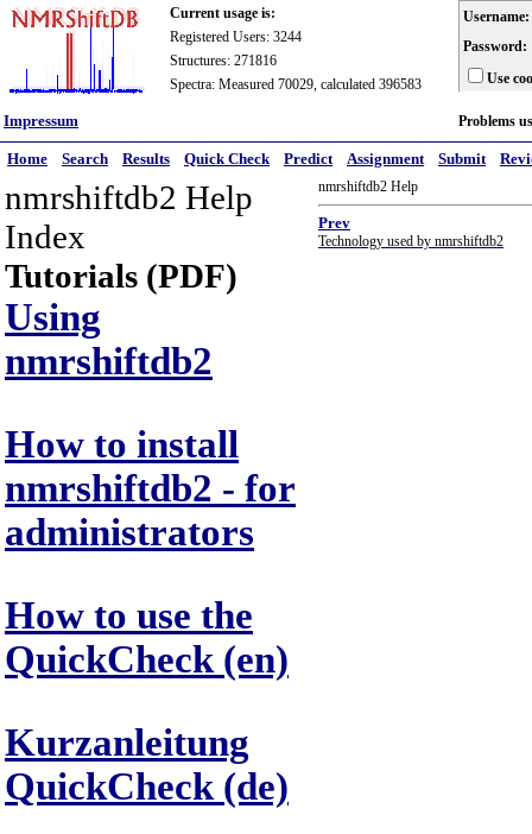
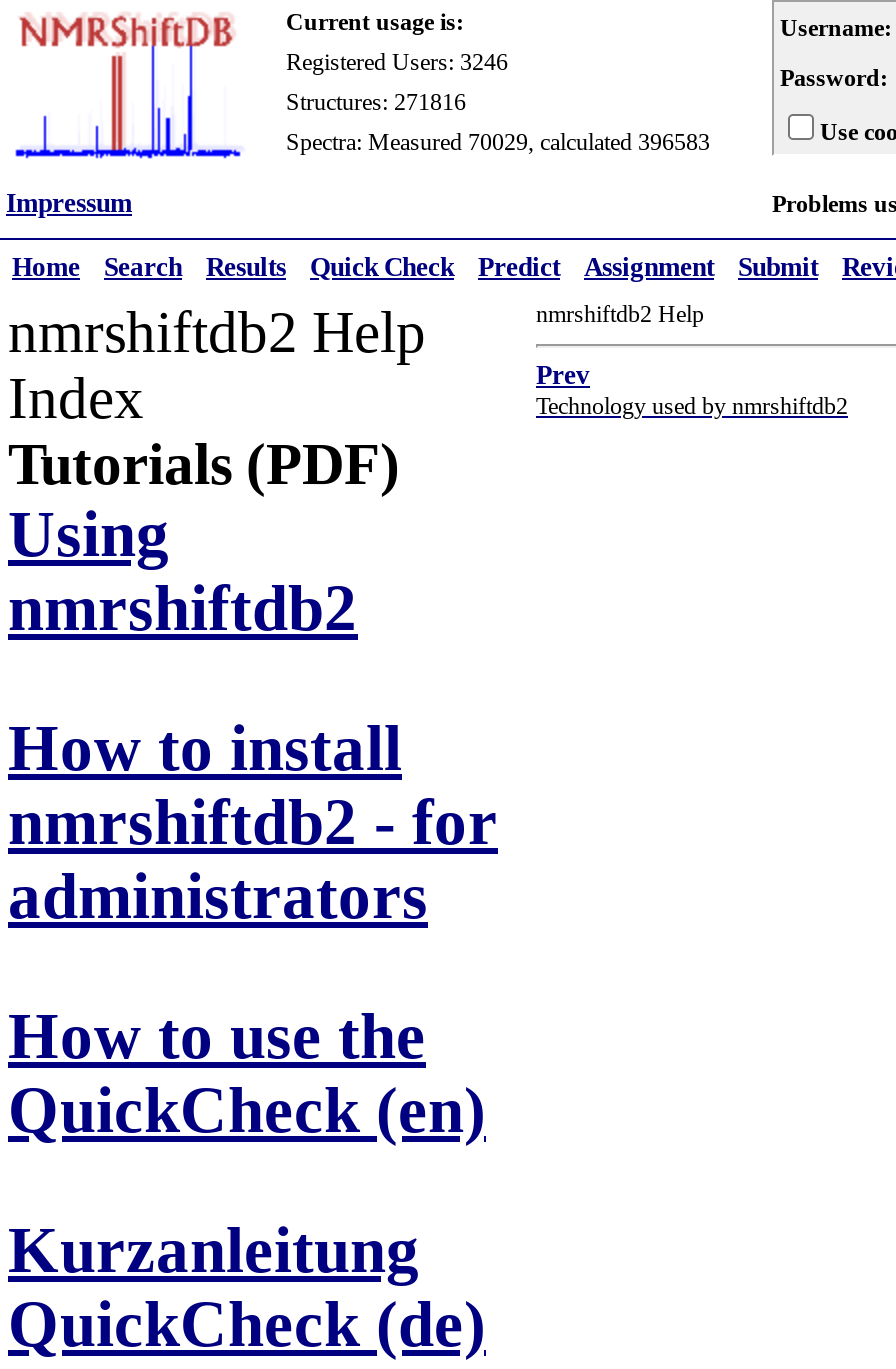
- Registered Users: 3244
+ Registered Users: 3246
